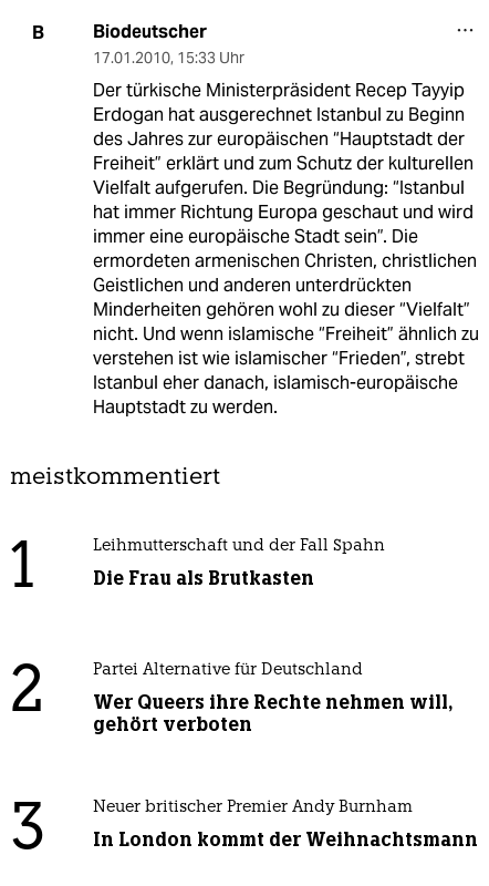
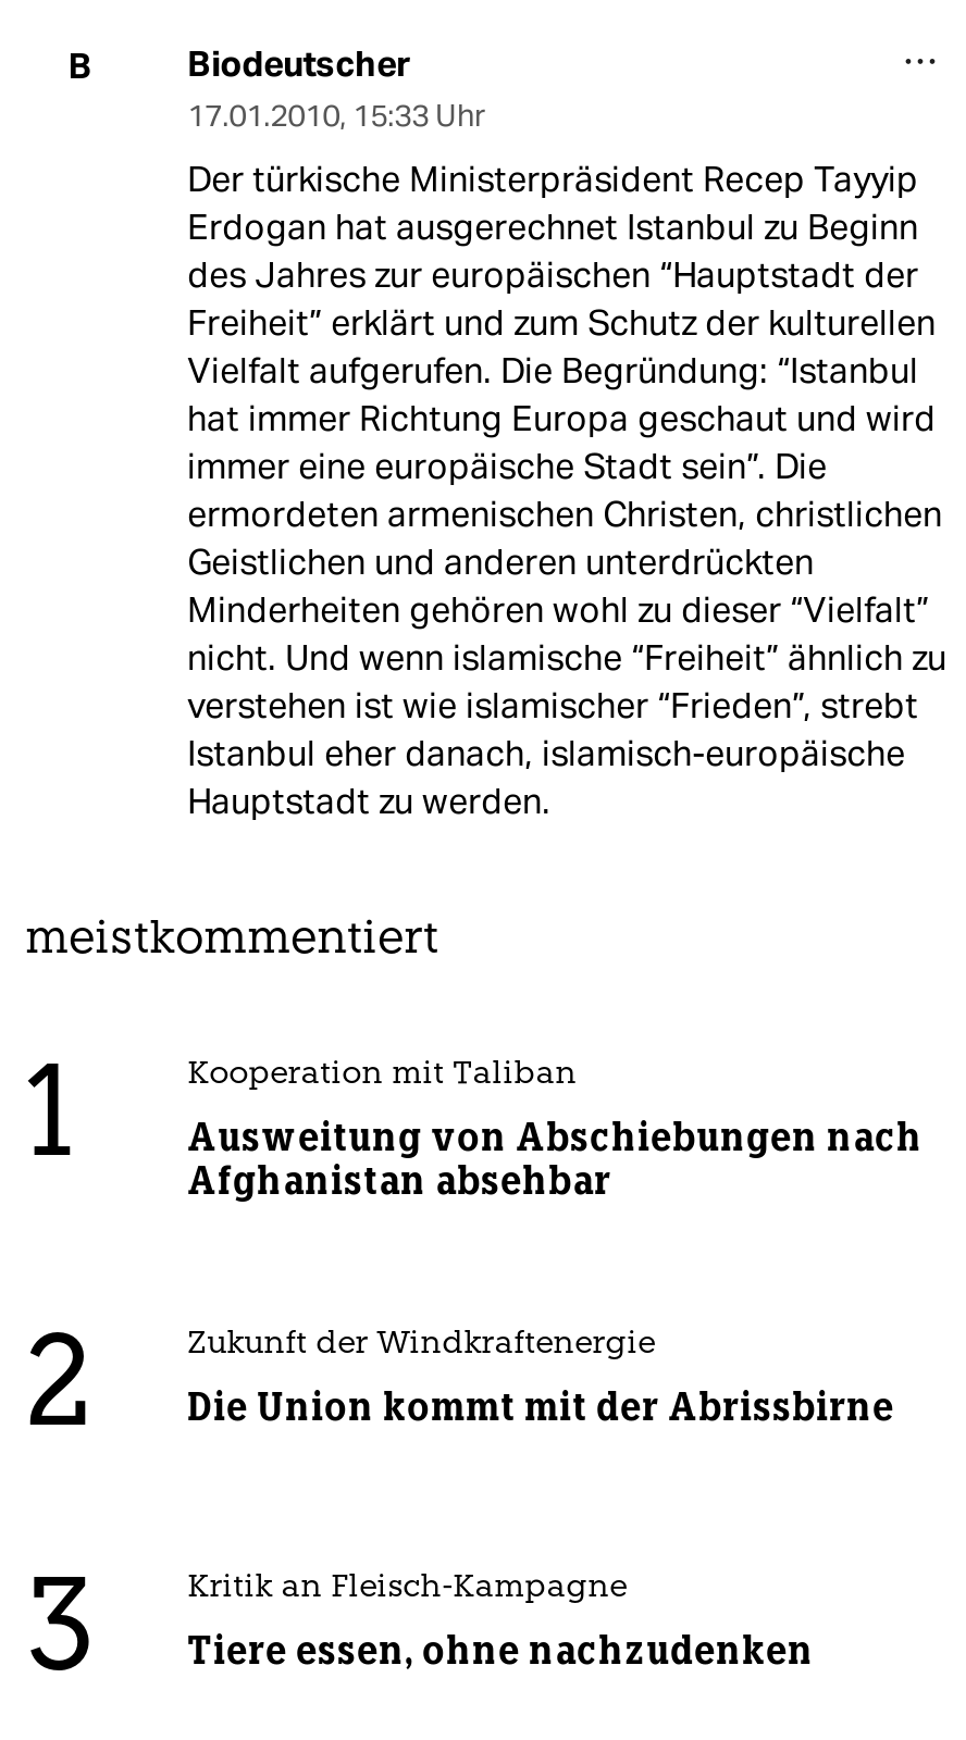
- Leihmutterschaft und der Fall Spahn
+ Kooperation mit Taliban

- Die Frau als Brutkasten
+ Ausweitung von Abschiebungen nach
+ Afghanistan absehbar

- Partei Alternative für Deutschland
+ Zukunft der Windkraftenergie

- Wer Queers ihre Rechte nehmen will,
- gehört verboten
+ Die Union kommt mit der Abrissbirne

- Neuer britischer Premier Andy Burnham
+ Kritik an Fleisch-Kampagne

- In London kommt der Weihnachtsmann
+ Tiere essen, ohne nachzudenken
